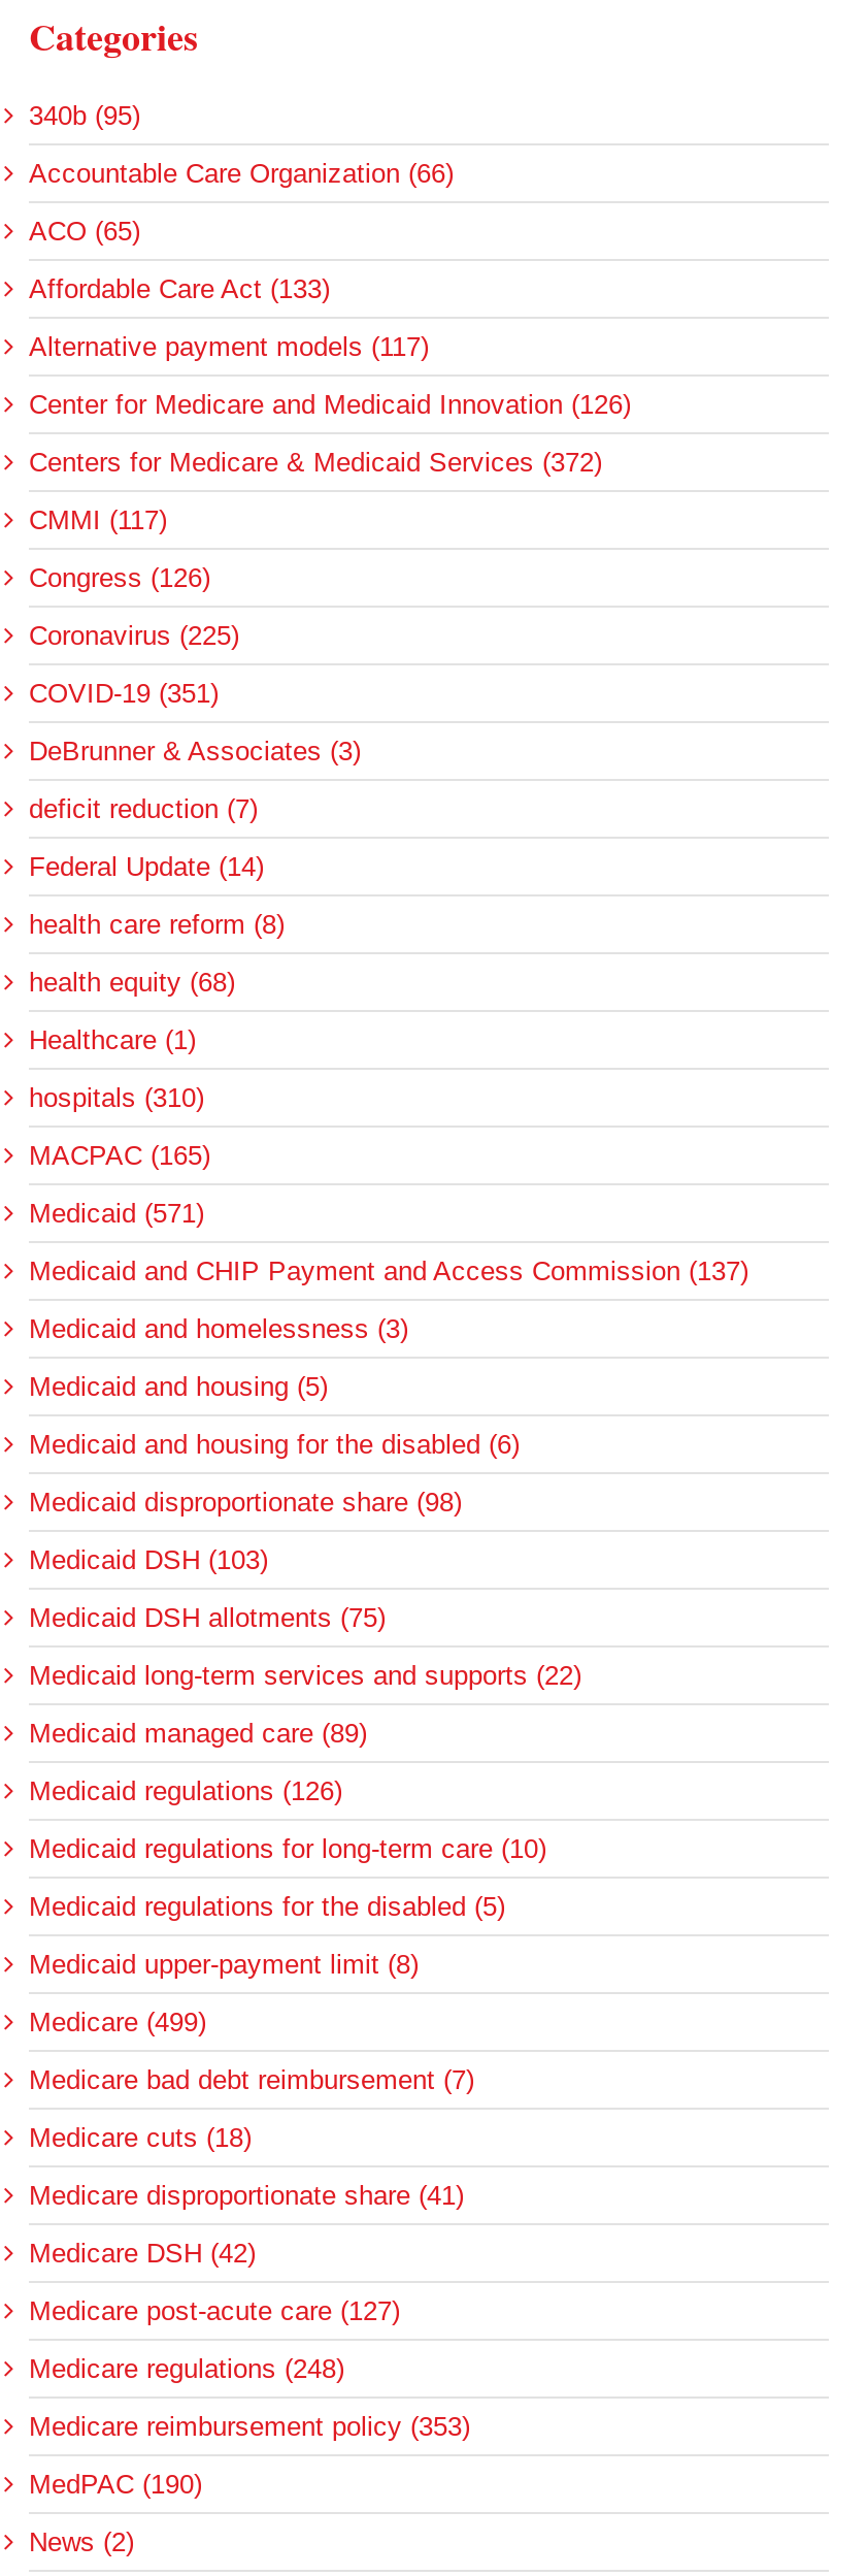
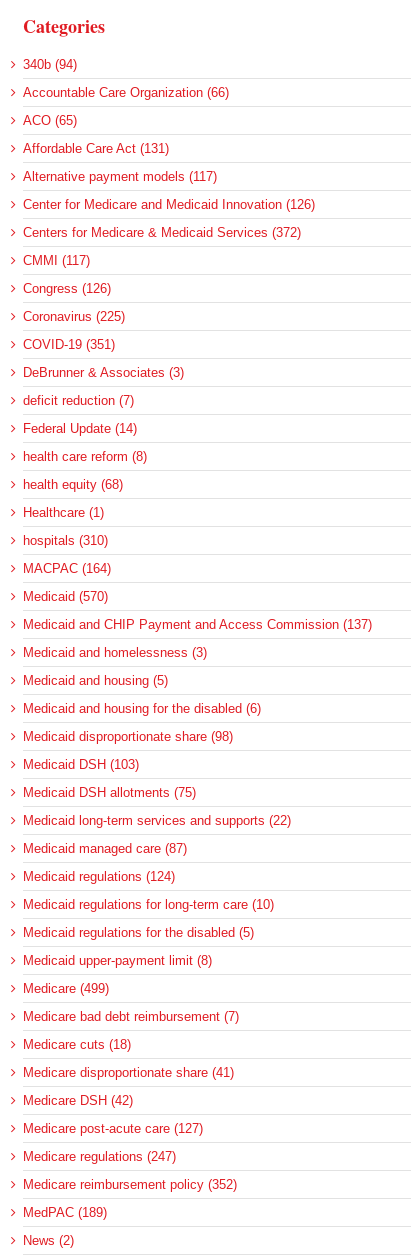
- 340b (95)
+ 340b (94)

- Affordable Care Act (133)
+ Affordable Care Act (131)

- MACPAC (165)
+ MACPAC (164)

- Medicaid (571)
+ Medicaid (570)

- Medicaid managed care (89)
+ Medicaid managed care (87)

- Medicaid regulations (126)
+ Medicaid regulations (124)

- Medicare regulations (248)
+ Medicare regulations (247)

- Medicare reimbursement policy (353)
+ Medicare reimbursement policy (352)

- MedPAC (190)
+ MedPAC (189)
